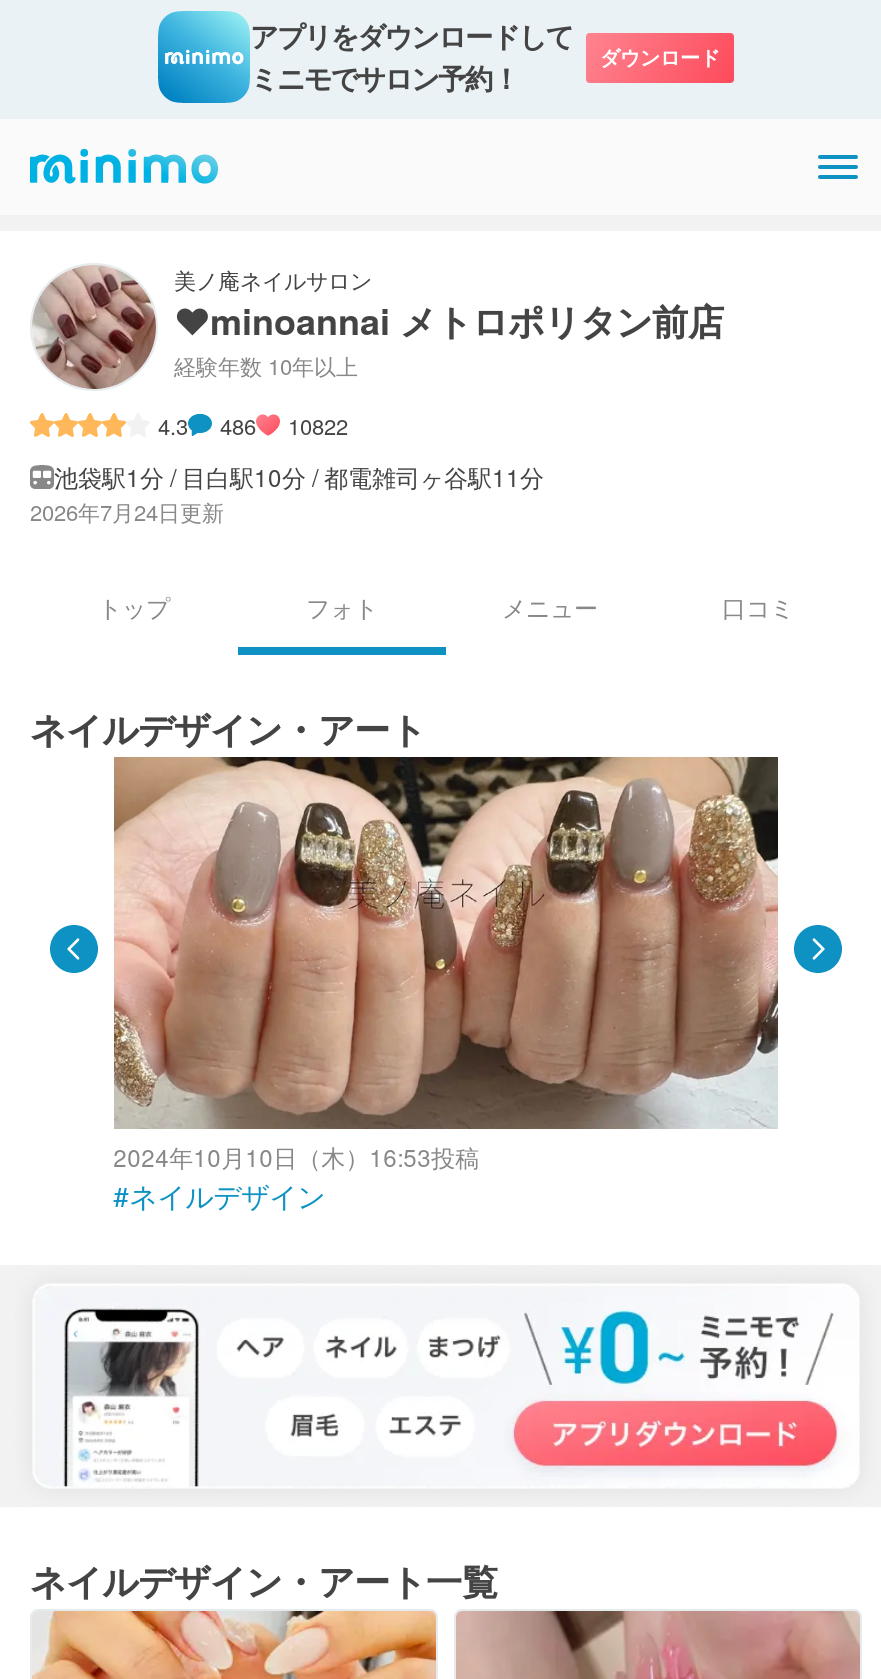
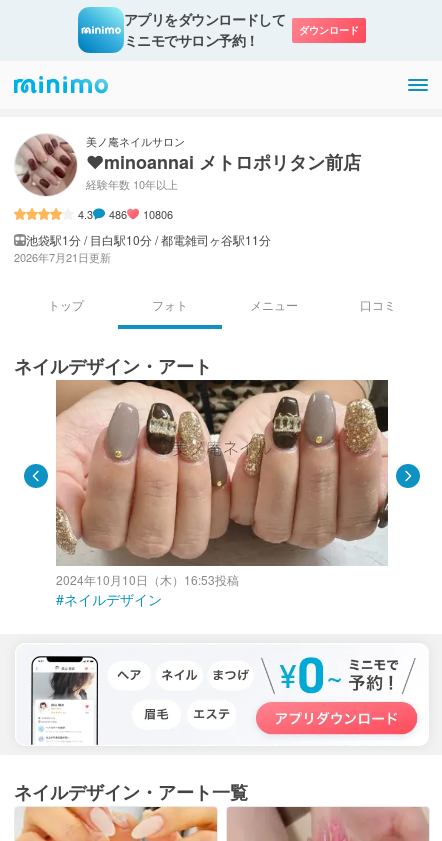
- 4.3 486 10822
+ 4.3 486 10806

- 2026年7月24日更新
+ 2026年7月21日更新
